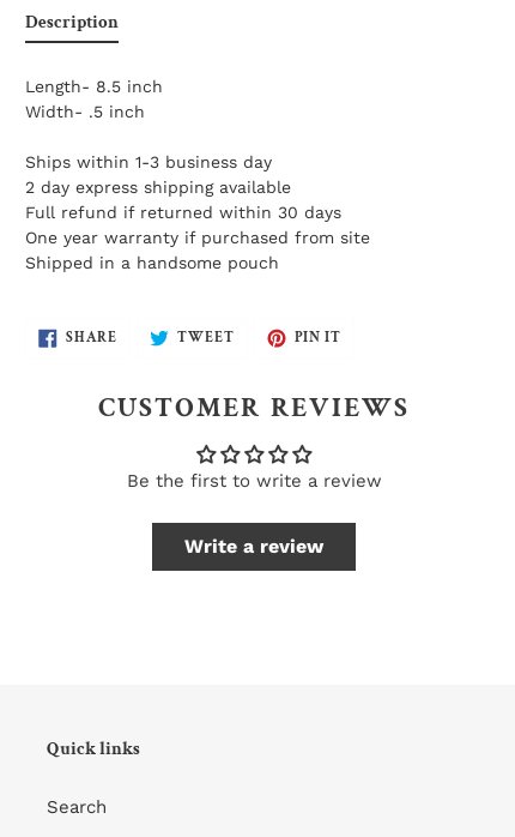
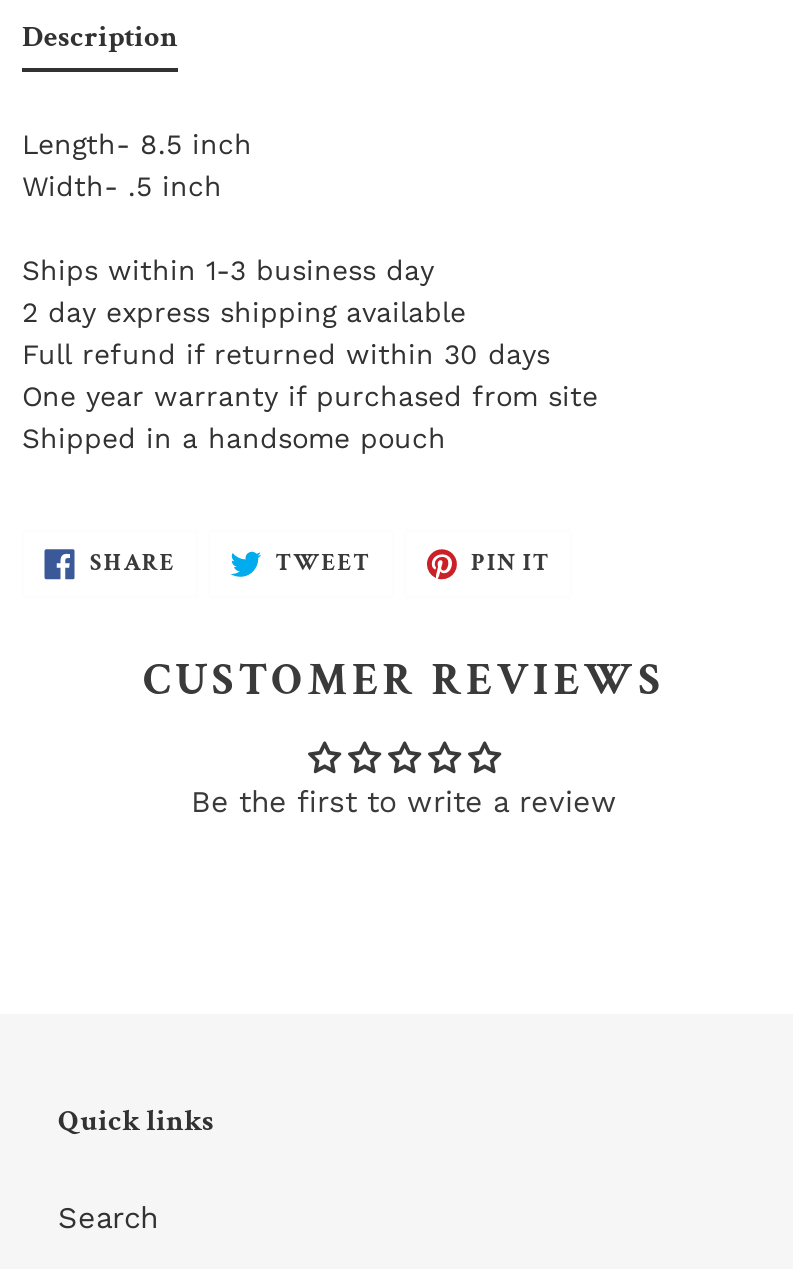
- Write a review
